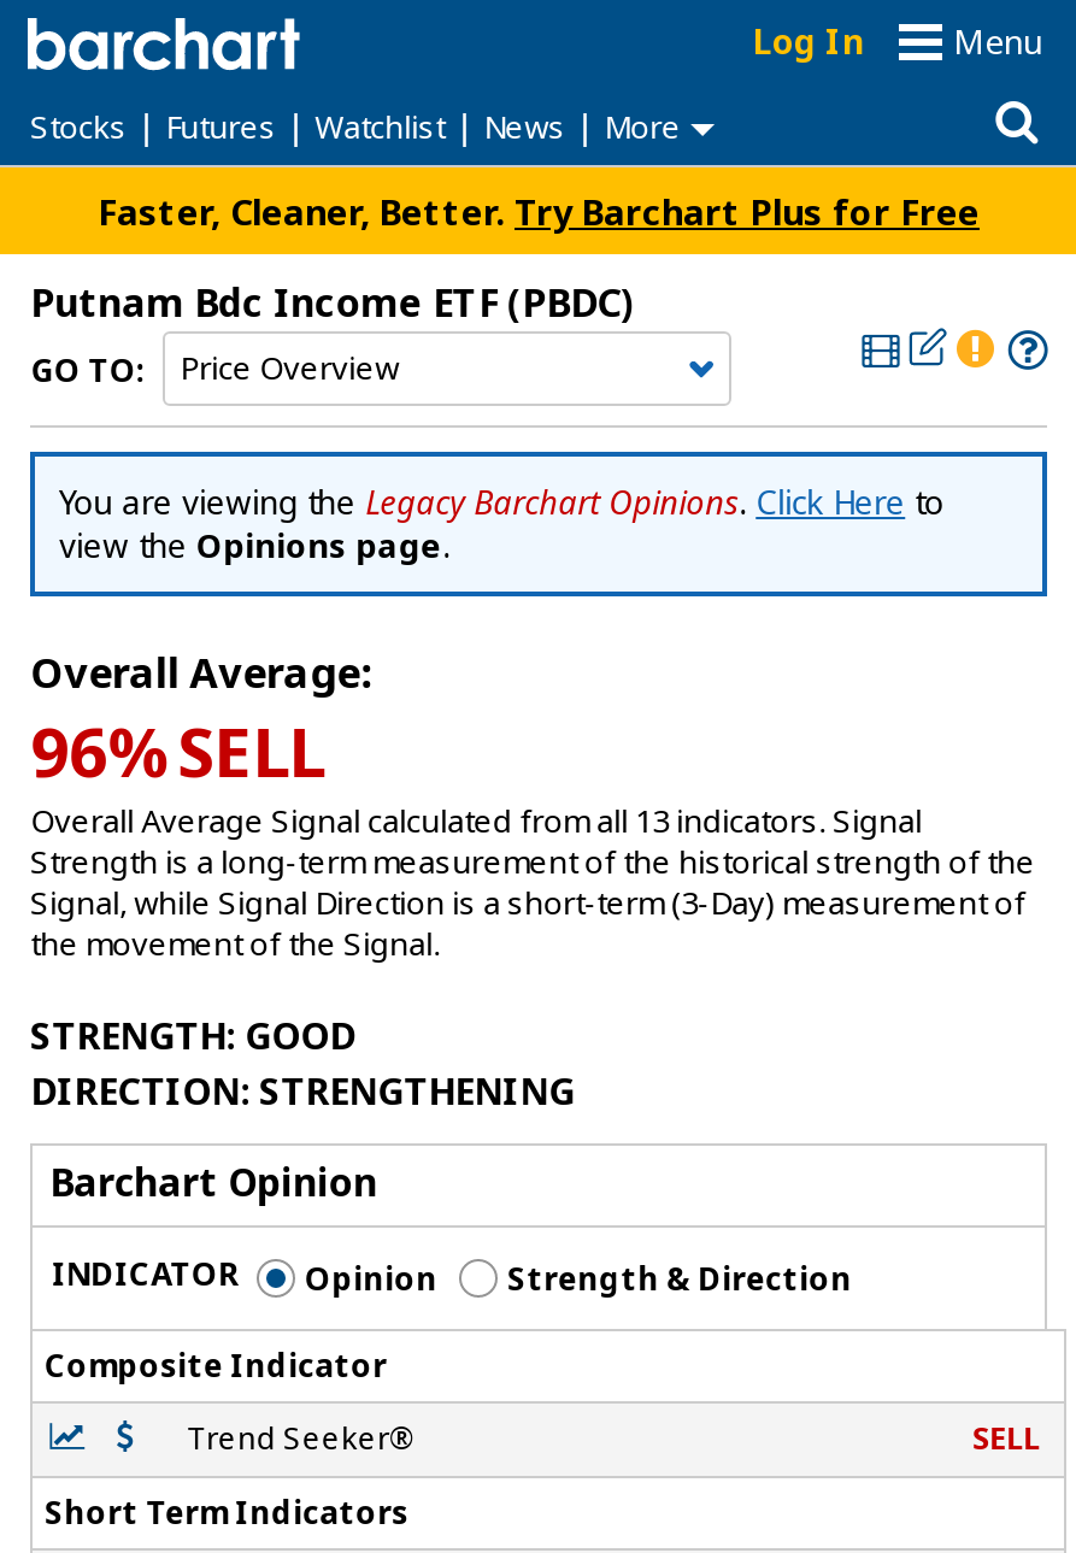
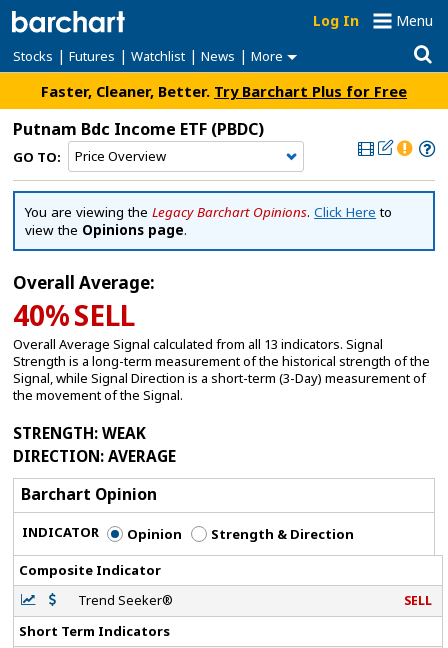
- 96% SELL
+ 40% SELL

- STRENGTH: GOOD
+ STRENGTH: WEAK

- DIRECTION: STRENGTHENING
+ DIRECTION: AVERAGE
